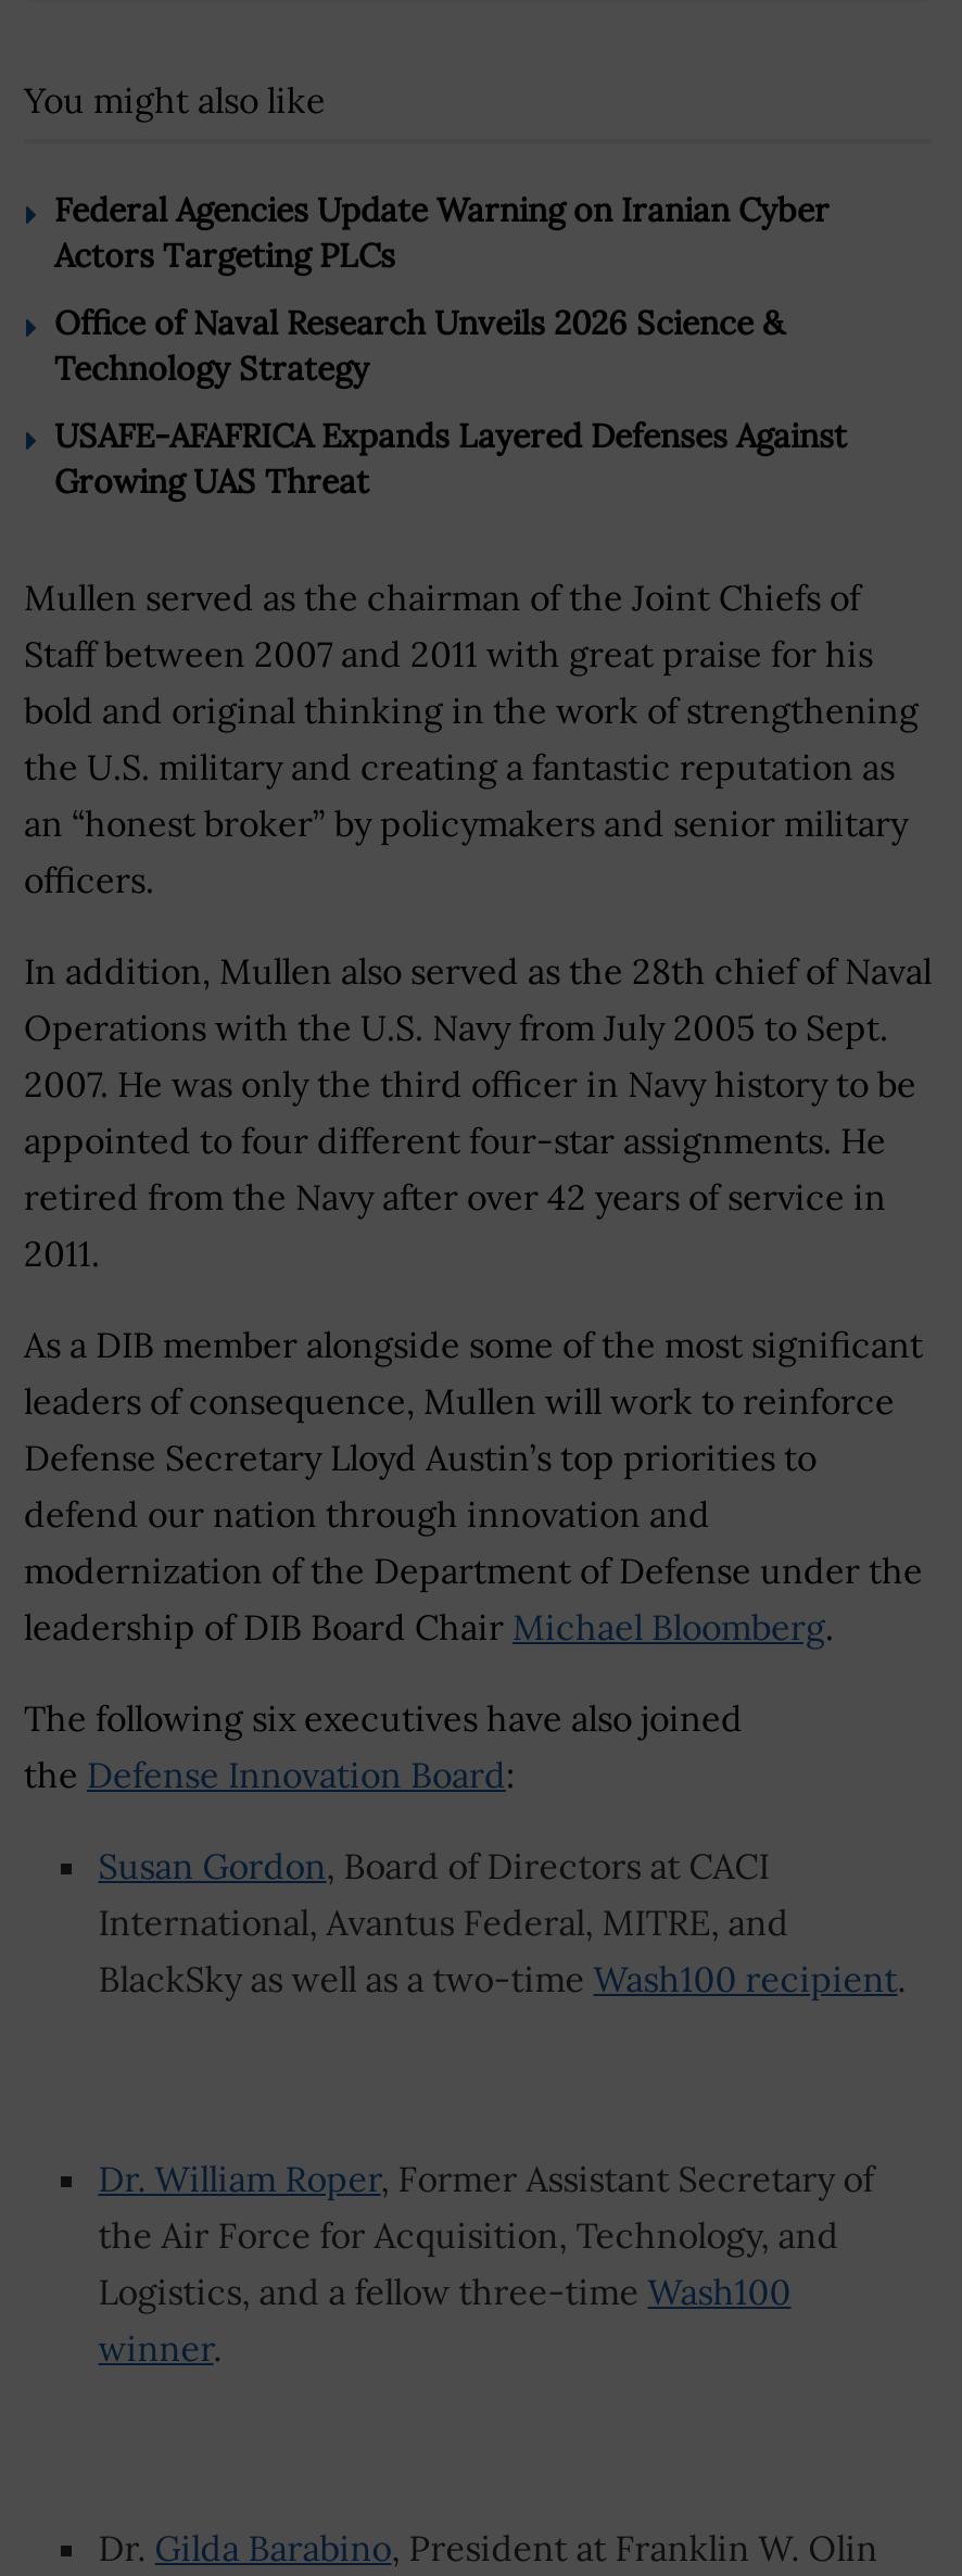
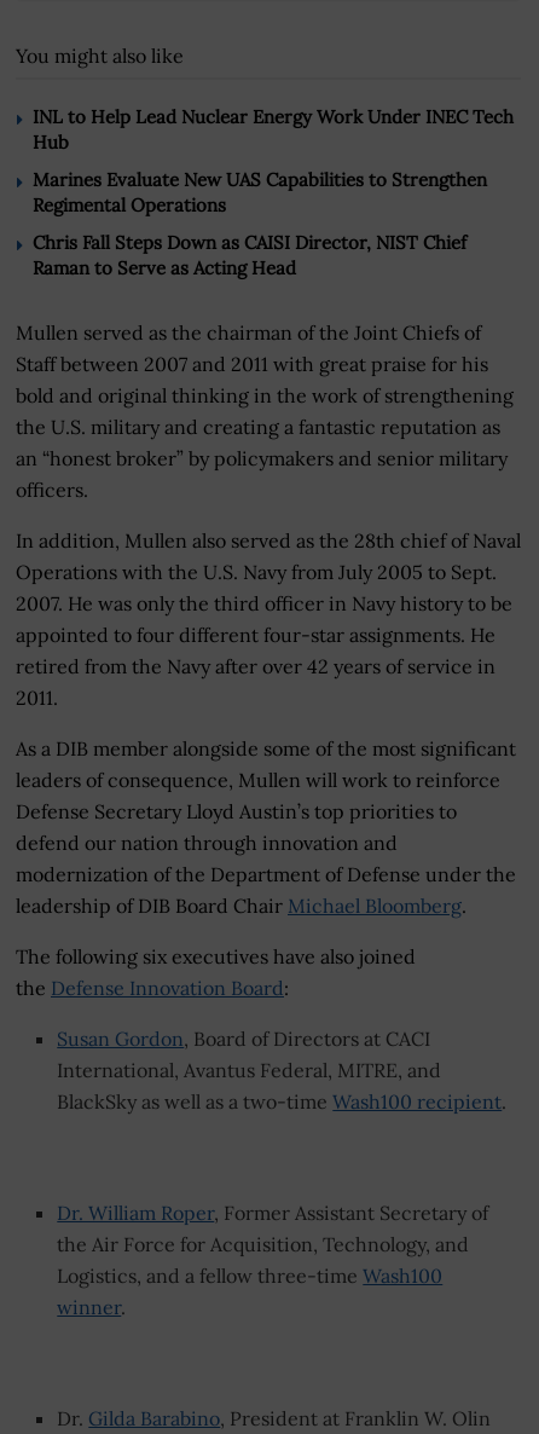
- Federal Agencies Update Warning on Iranian Cyber
- Actors Targeting PLCs
+ INL to Help Lead Nuclear Energy Work Under INEC Tech
+ Hub

- Office of Naval Research Unveils 2026 Science &
- Technology Strategy
+ Marines Evaluate New UAS Capabilities to Strengthen
+ Regimental Operations

- USAFE-AFAFRICA Expands Layered Defenses Against
- Growing UAS Threat
+ Chris Fall Steps Down as CAISI Director, NIST Chief
+ Raman to Serve as Acting Head
